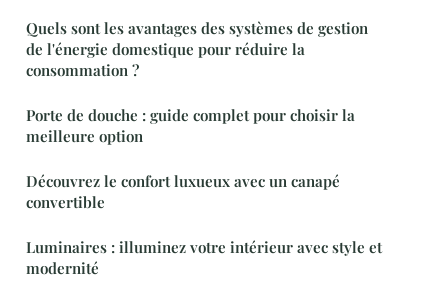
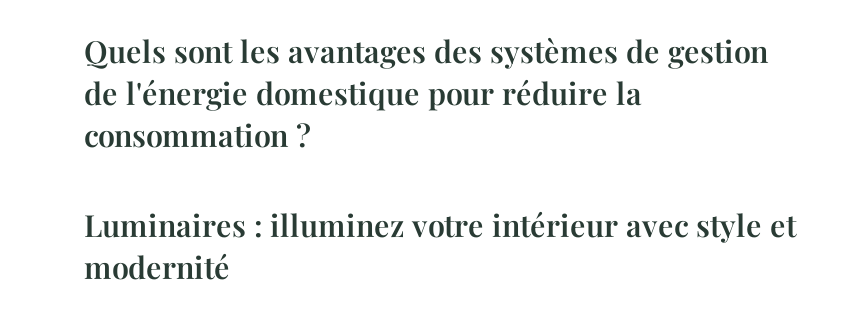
- Porte de douche : guide complet pour choisir la
- meilleure option
- Découvrez le confort luxueux avec un canapé
- convertible
